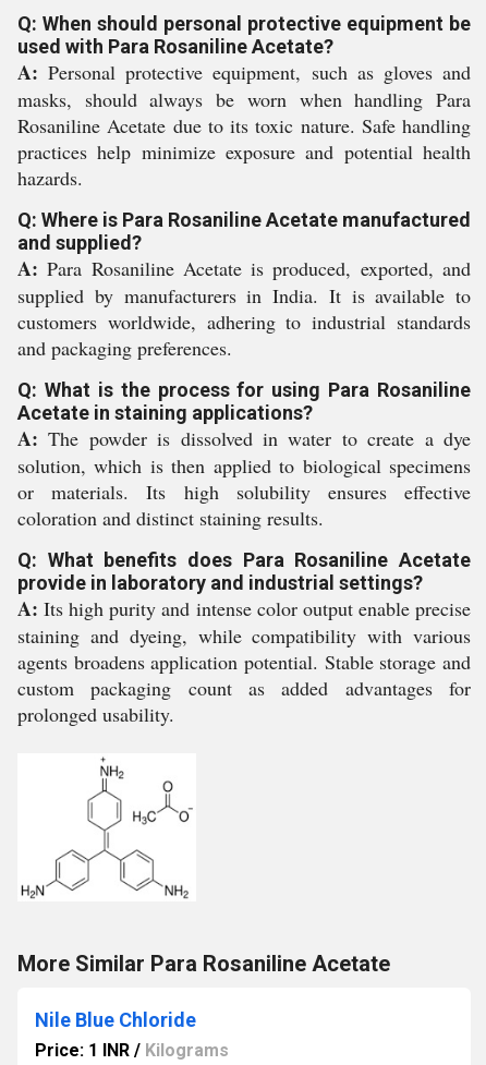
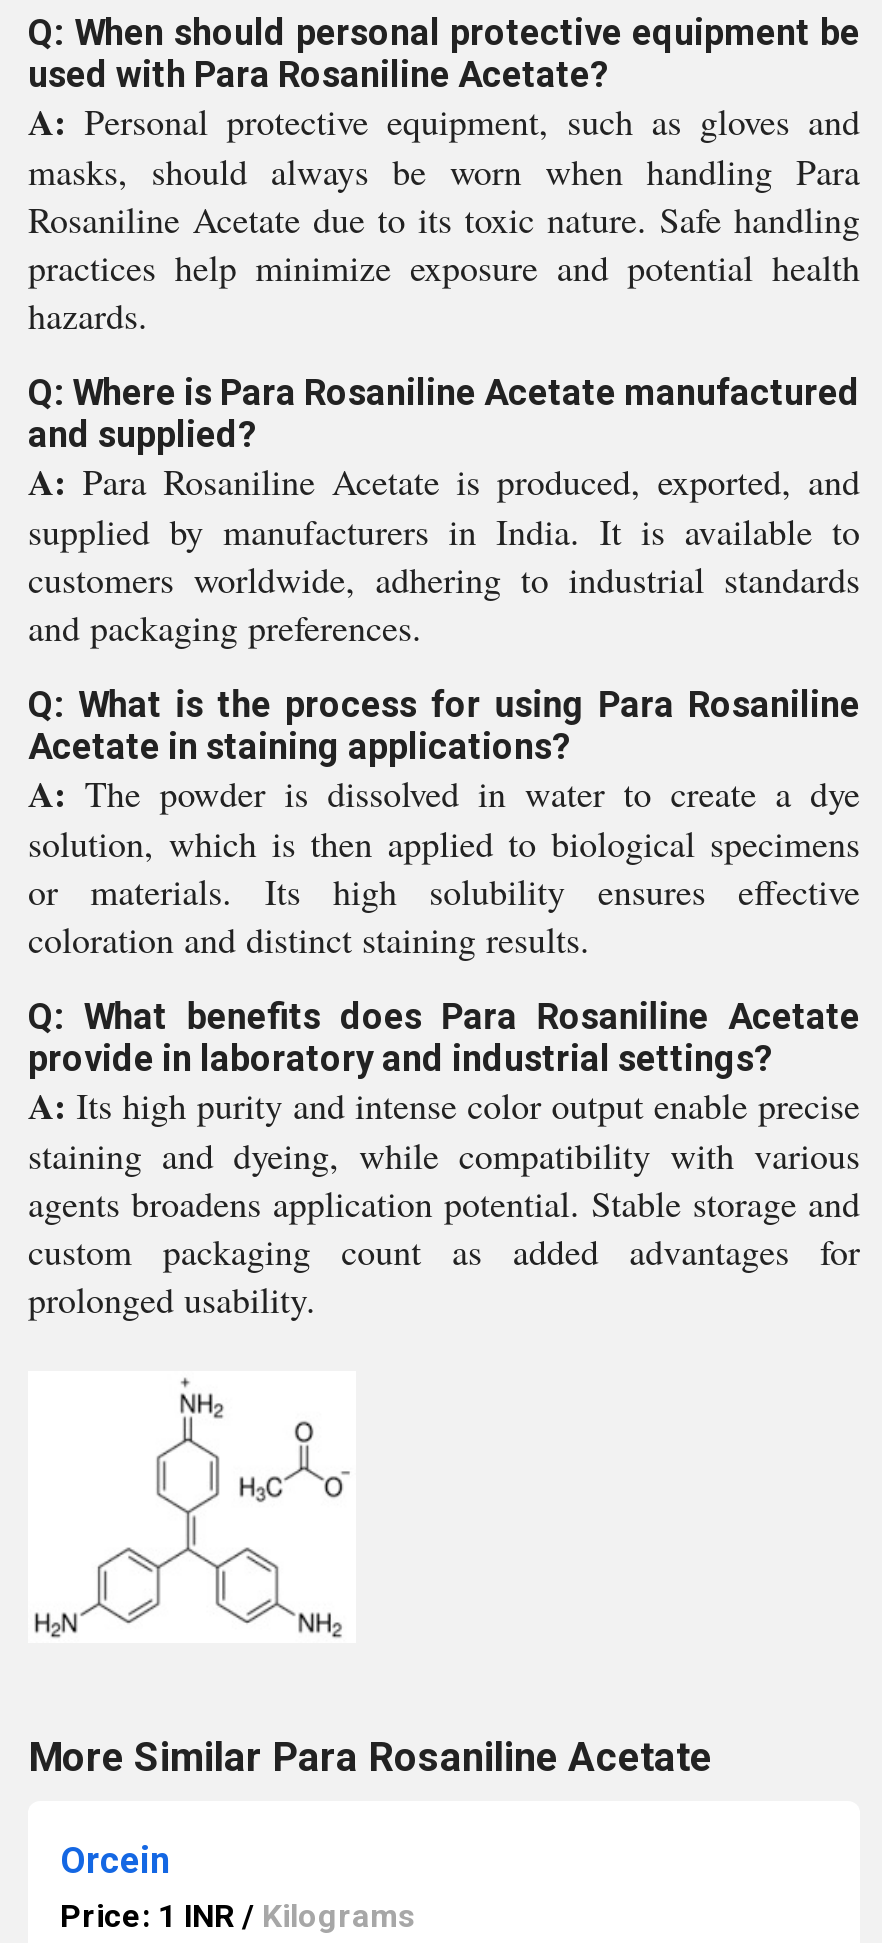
- Nile Blue Chloride
+ Orcein
